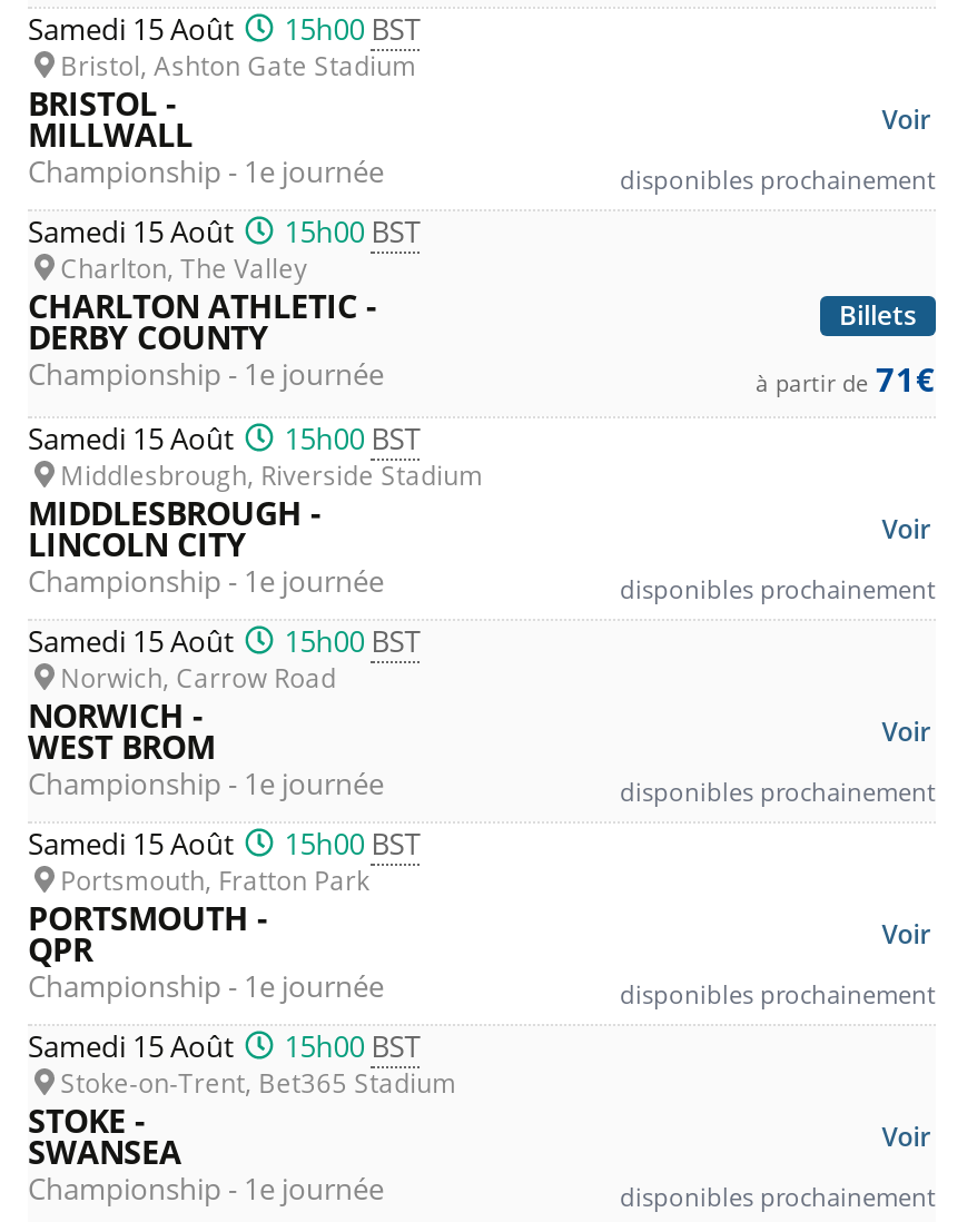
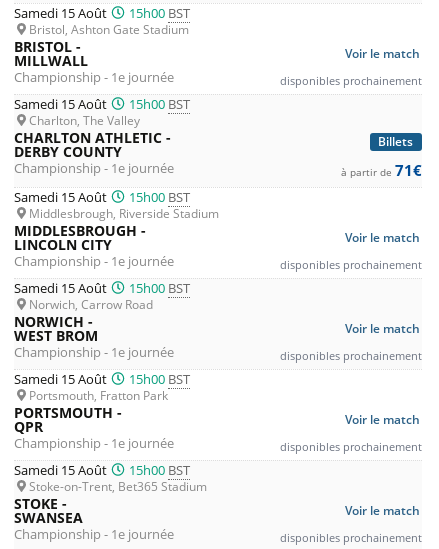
- Voir
+ Voir le match

- Voir
+ Voir le match

- Voir
+ Voir le match

- Voir
+ Voir le match

- Voir
+ Voir le match
